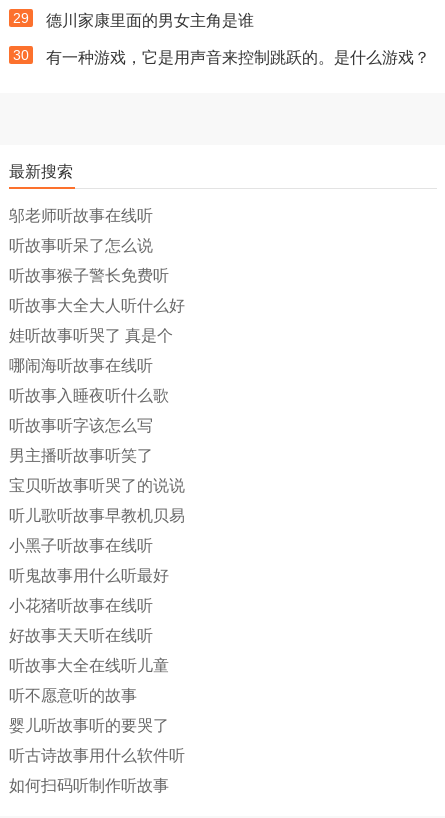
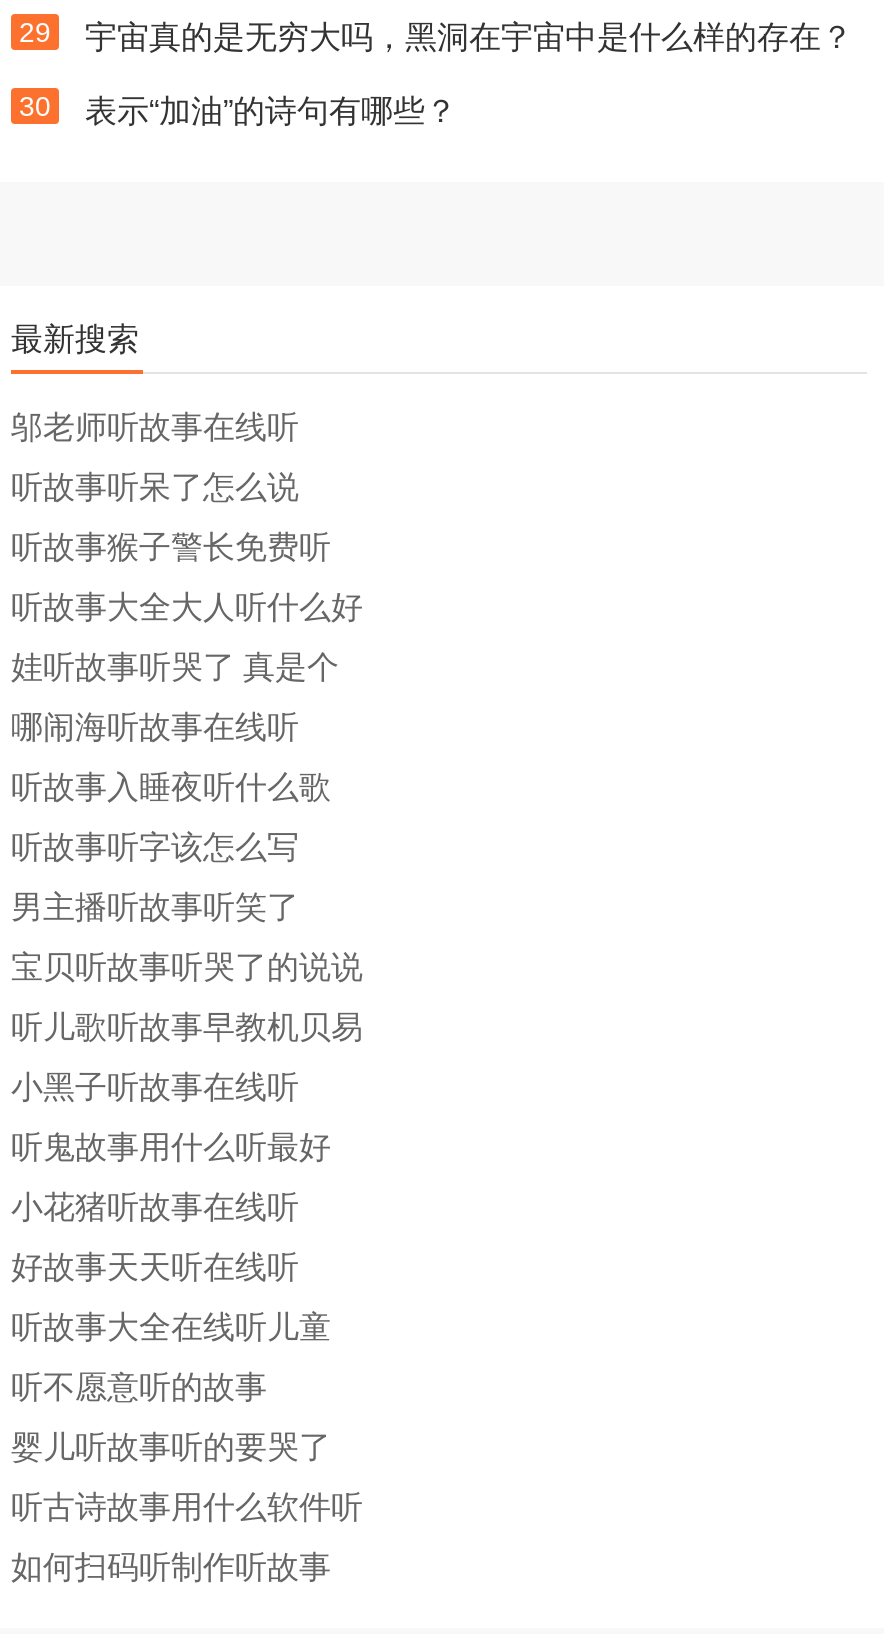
- 德川家康里面的男女主角是谁
+ 宇宙真的是无穷大吗，黑洞在宇宙中是什么样的存在？

- 有一种游戏，它是用声音来控制跳跃的。是什么游戏？
+ 表示“加油”的诗句有哪些？
